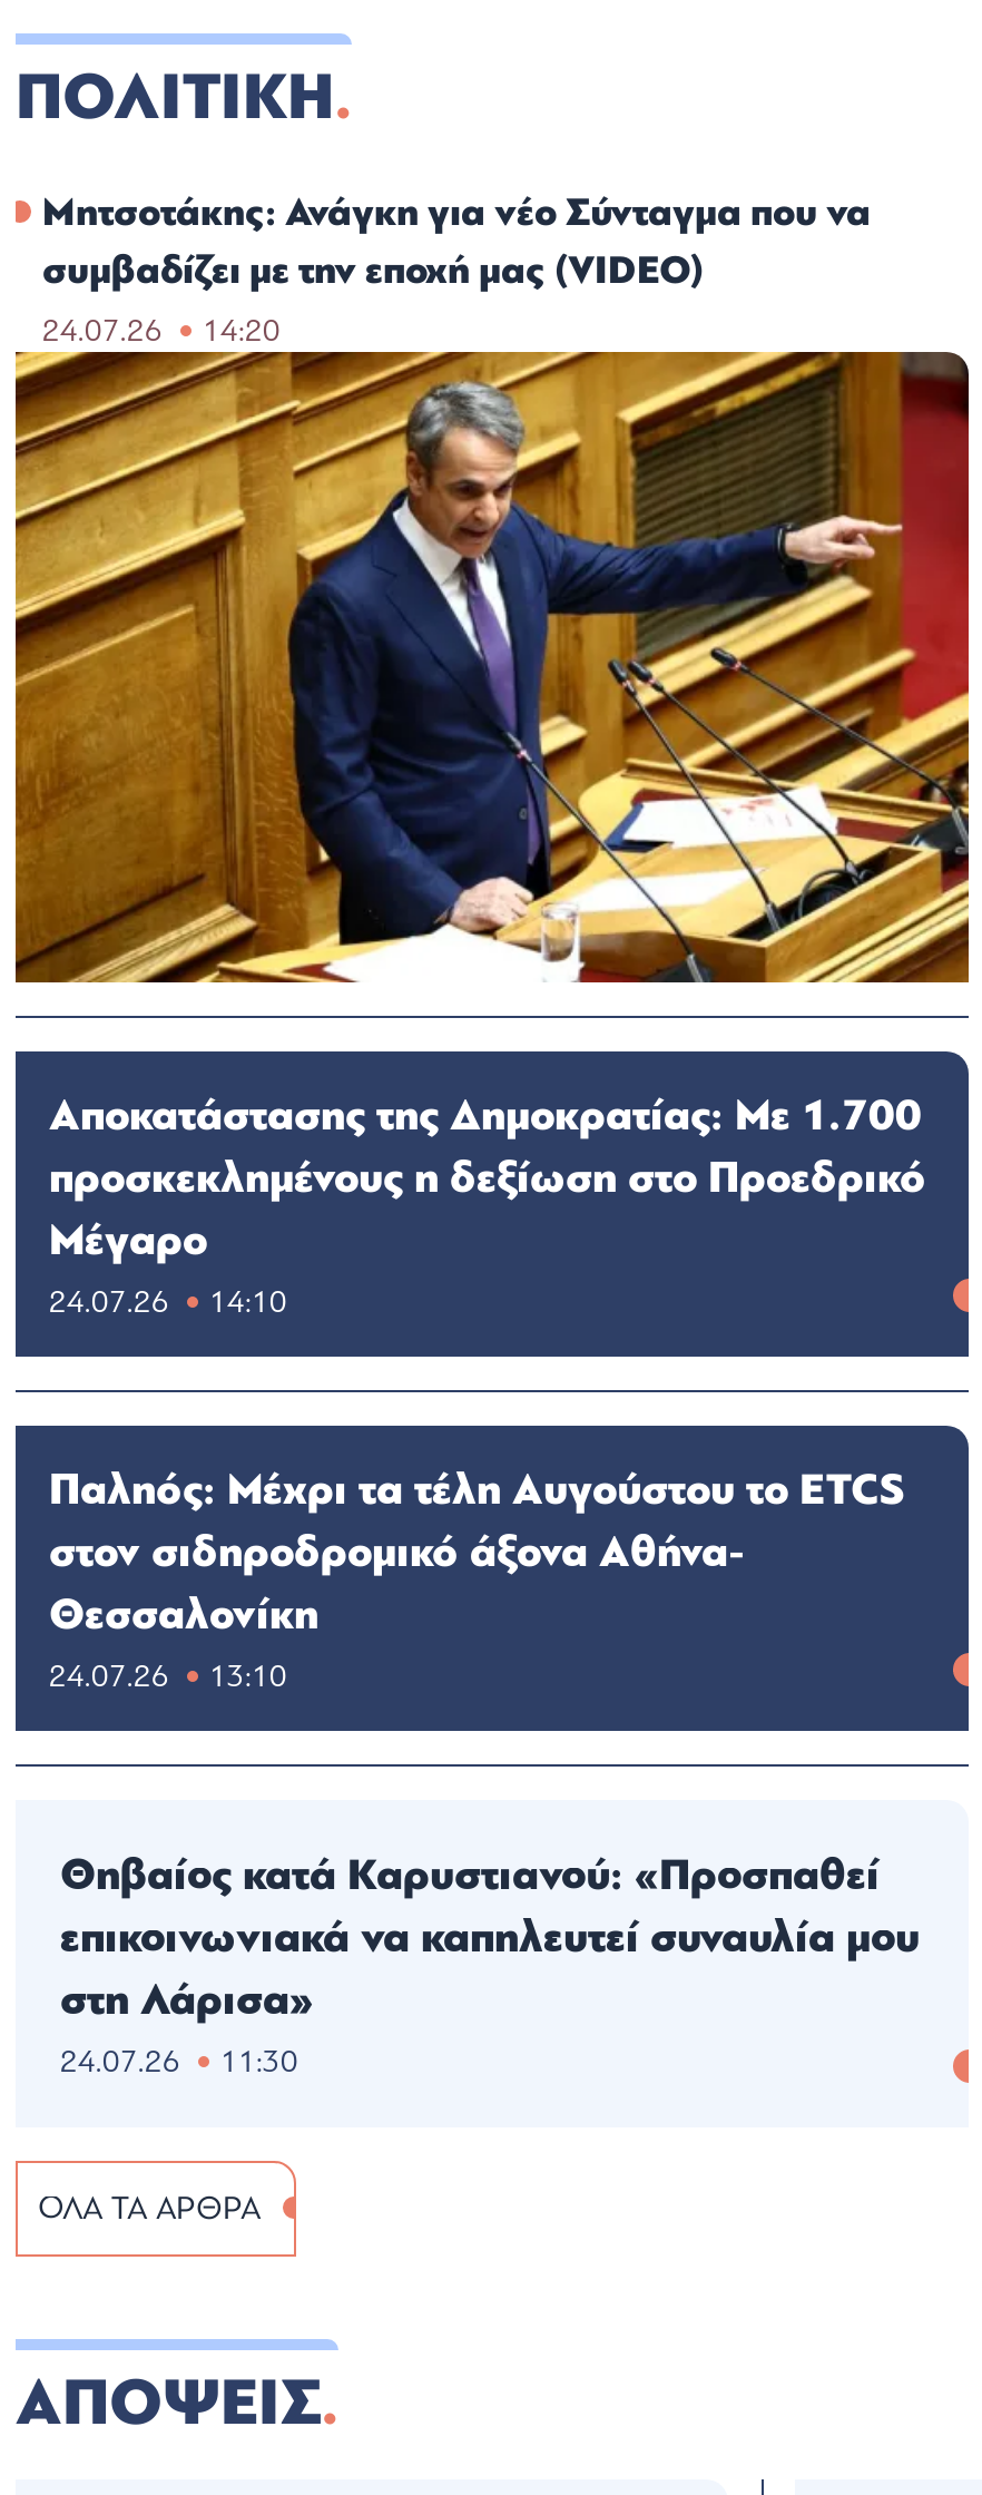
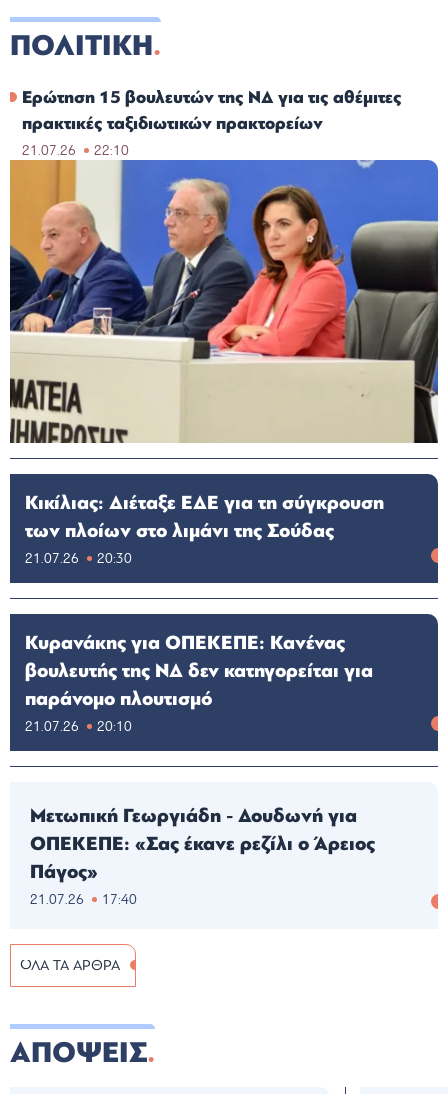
- [image]
- Μητσοτάκης: Ανάγκη για νέο Σύνταγμα που να
- συμβαδίζει με την εποχή μας (VIDEO)
- 24.07.26
- 14:20
+ [image]
+ Ερώτηση 15 βουλευτών της ΝΔ για τις αθέμιτες
+ πρακτικές ταξιδιωτικών πρακτορείων
+ 21.07.26
+ 22:10

- Αποκατάστασης της Δημοκρατίας: Με 1.700
- προσκεκλημένους η δεξίωση στο Προεδρικό
- Μέγαρο
- 24.07.26
- 14:10
+ Κικίλιας: Διέταξε ΕΔΕ για τη σύγκρουση
+ των πλοίων στο λιμάνι της Σούδας
+ 21.07.26
+ 20:30

- Παληός: Μέχρι τα τέλη Αυγούστου το ETCS
- στον σιδηροδρομικό άξονα Αθήνα-
- Θεσσαλονίκη
- 24.07.26
- 13:10
+ Κυρανάκης για ΟΠΕΚΕΠΕ: Κανένας
+ βουλευτής της ΝΔ δεν κατηγορείται για
+ παράνομο πλουτισμό
+ 21.07.26
+ 20:10

- Θηβαίος κατά Καρυστιανού: «Προσπαθεί
- επικοινωνιακά να καπηλευτεί συναυλία μου
- στη Λάρισα»
- 24.07.26
- 11:30
+ Μετωπική Γεωργιάδη - Δουδωνή για
+ ΟΠΕΚΕΠΕ: «Σας έκανε ρεζίλι ο Άρειος
+ Πάγος»
+ 21.07.26
+ 17:40
